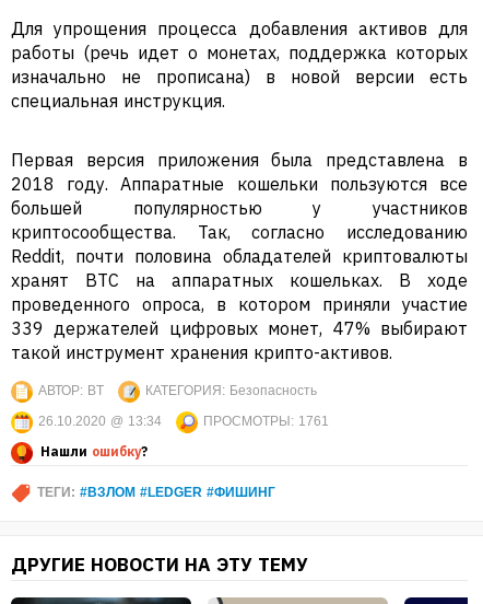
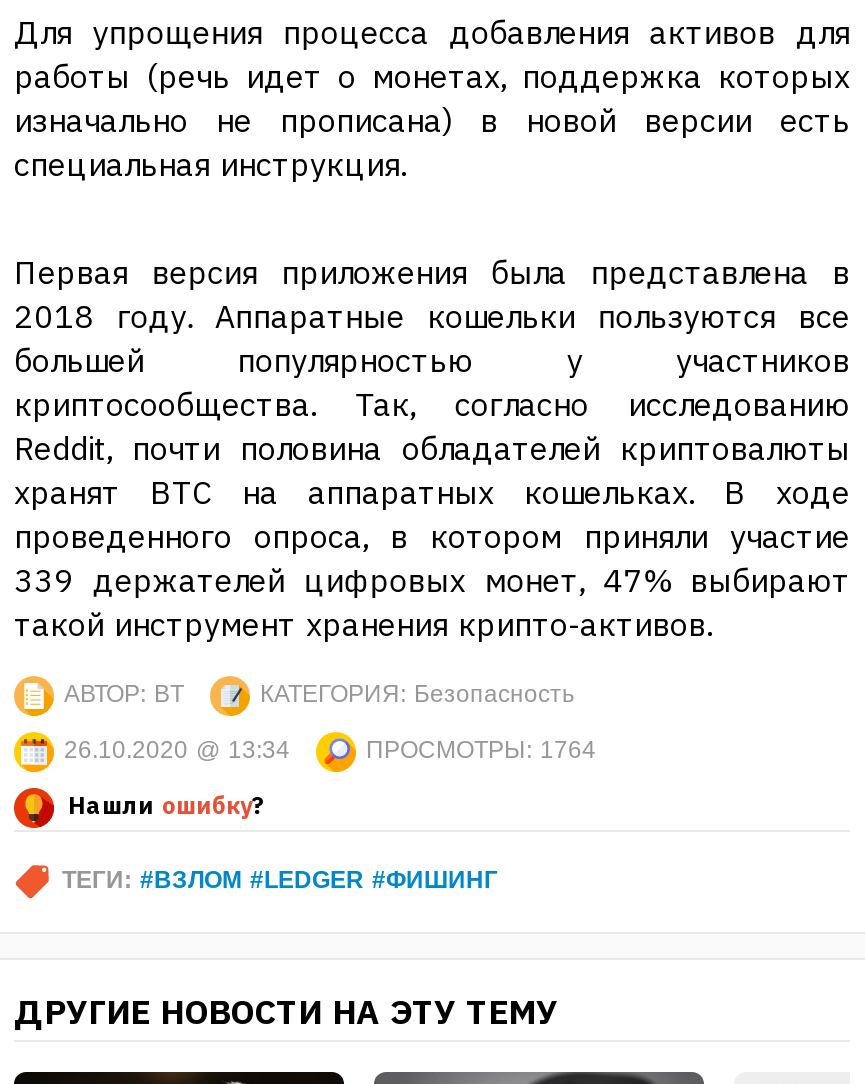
- ПРОСМОТРЫ: 1761
+ ПРОСМОТРЫ: 1764
